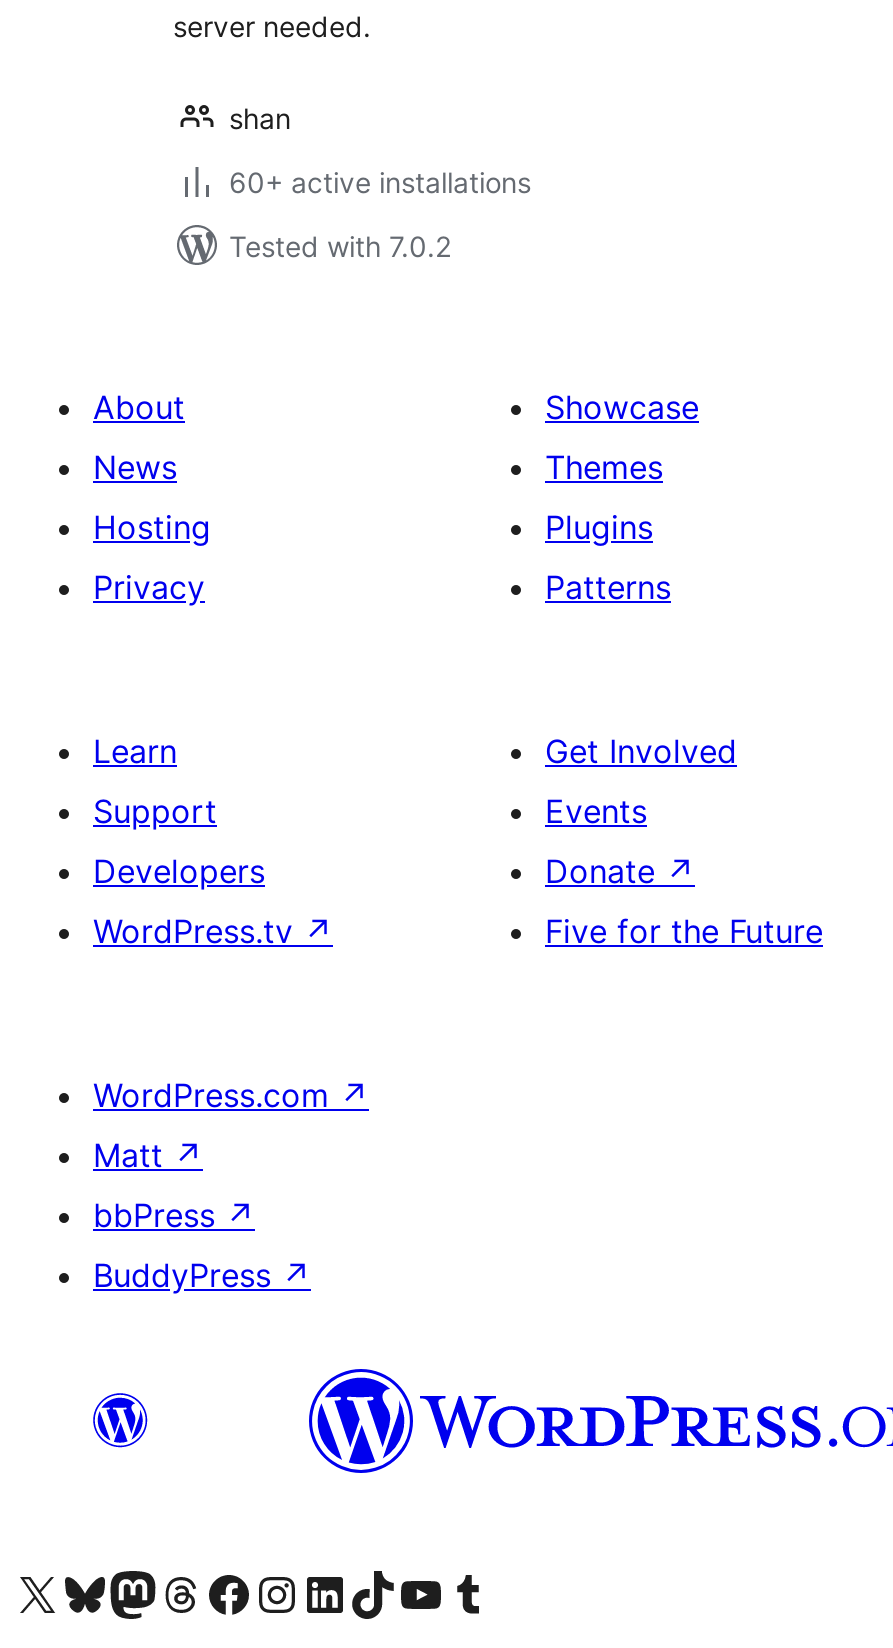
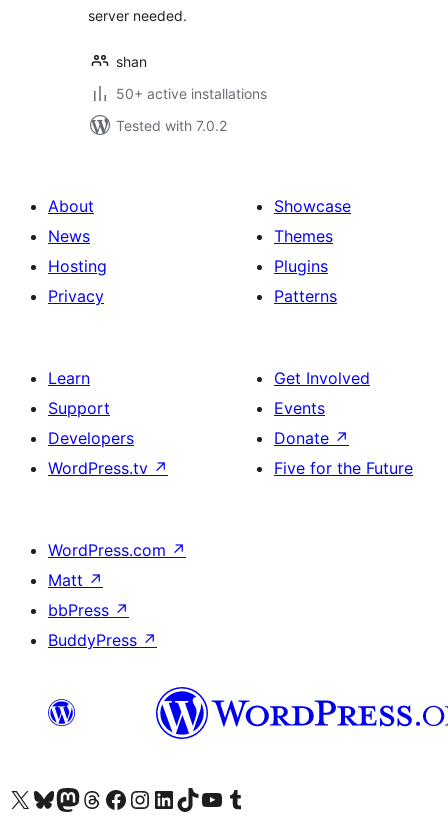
- 60+ active installations
+ 50+ active installations
